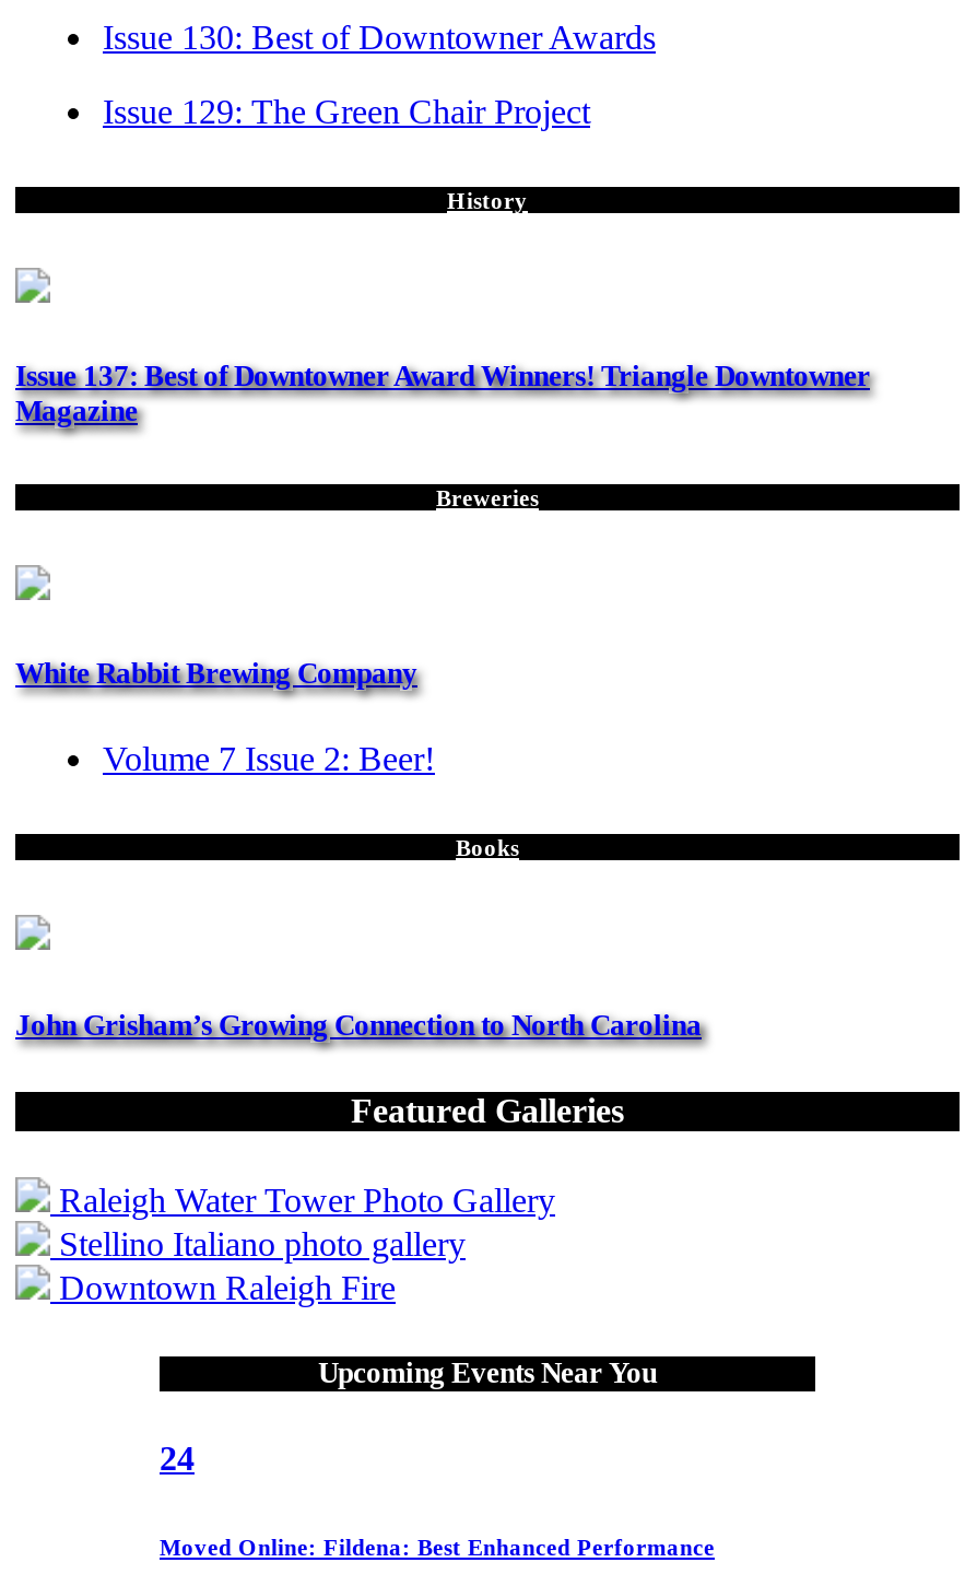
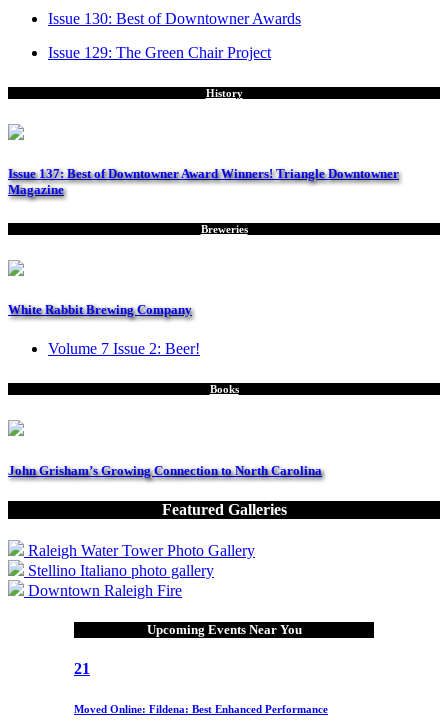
- 24
+ 21
